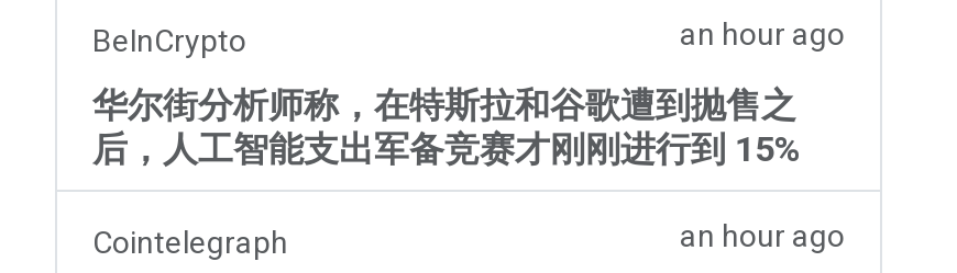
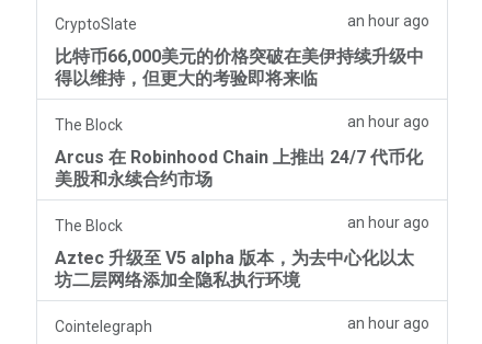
- BeInCrypto
+ CryptoSlate

- 华尔街分析师称，在特斯拉和谷歌遭到抛售之
- 后，人工智能支出军备竞赛才刚刚进行到 15%
+ 比特币66,000美元的价格突破在美伊持续升级中
+ 得以维持，但更大的考验即将来临
+ The Block
+ an hour ago
+ Arcus 在 Robinhood Chain 上推出 24/7 代币化
+ 美股和永续合约市场
+ The Block
+ an hour ago
+ Aztec 升级至 V5 alpha 版本，为去中心化以太
+ 坊二层网络添加全隐私执行环境
